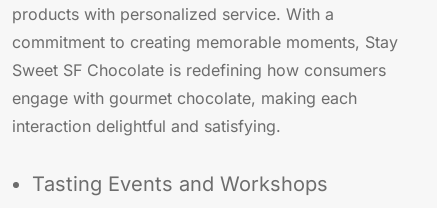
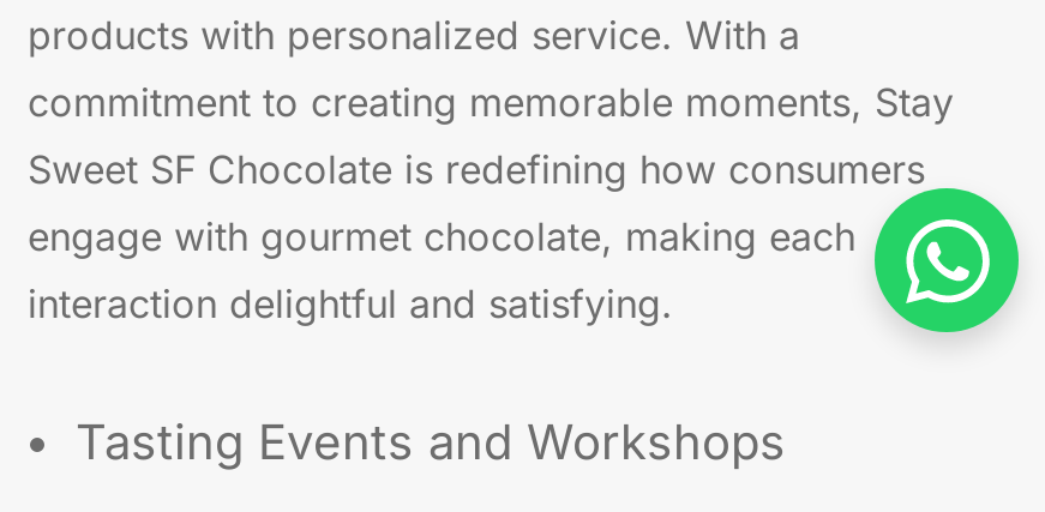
+ [image]
